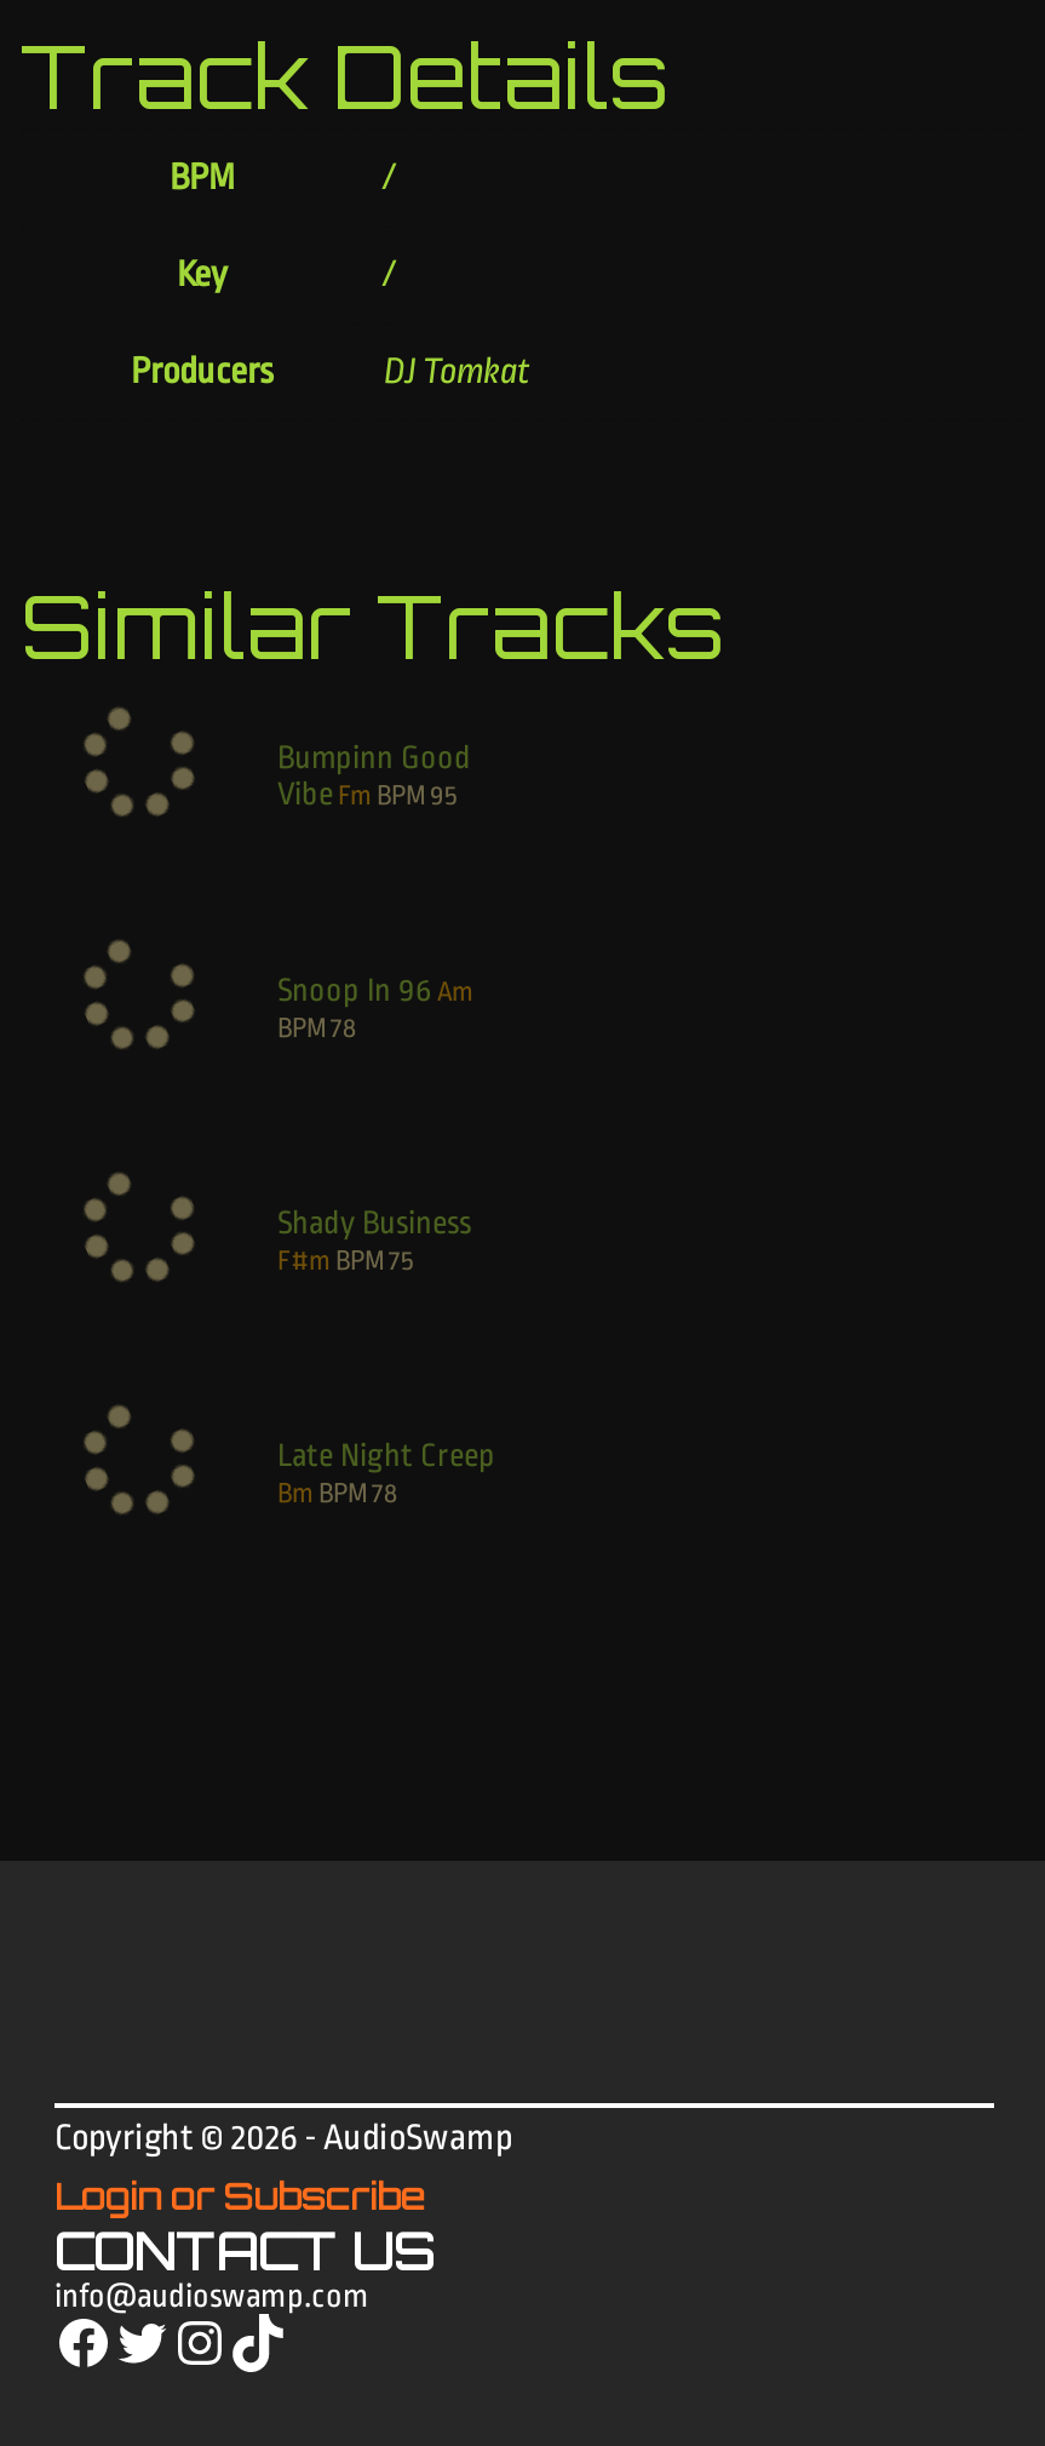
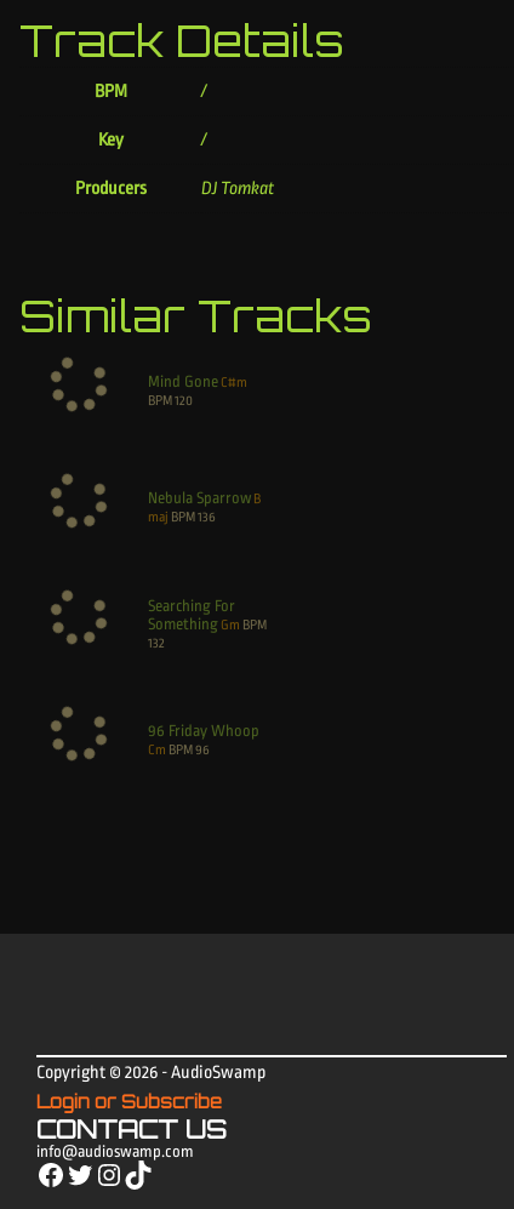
- Bumpinn Good
- Vibe Fm BPM 95
+ Mind Gone C#m
+ BPM 120

- Snoop In 96 Am
- BPM 78
+ Nebula Sparrow B
+ maj BPM 136

- Shady Business
- F#m BPM 75
+ Searching For
+ Something Gm BPM
+ 132

- Late Night Creep
- Bm BPM 78
+ 96 Friday Whoop
+ Cm BPM 96
